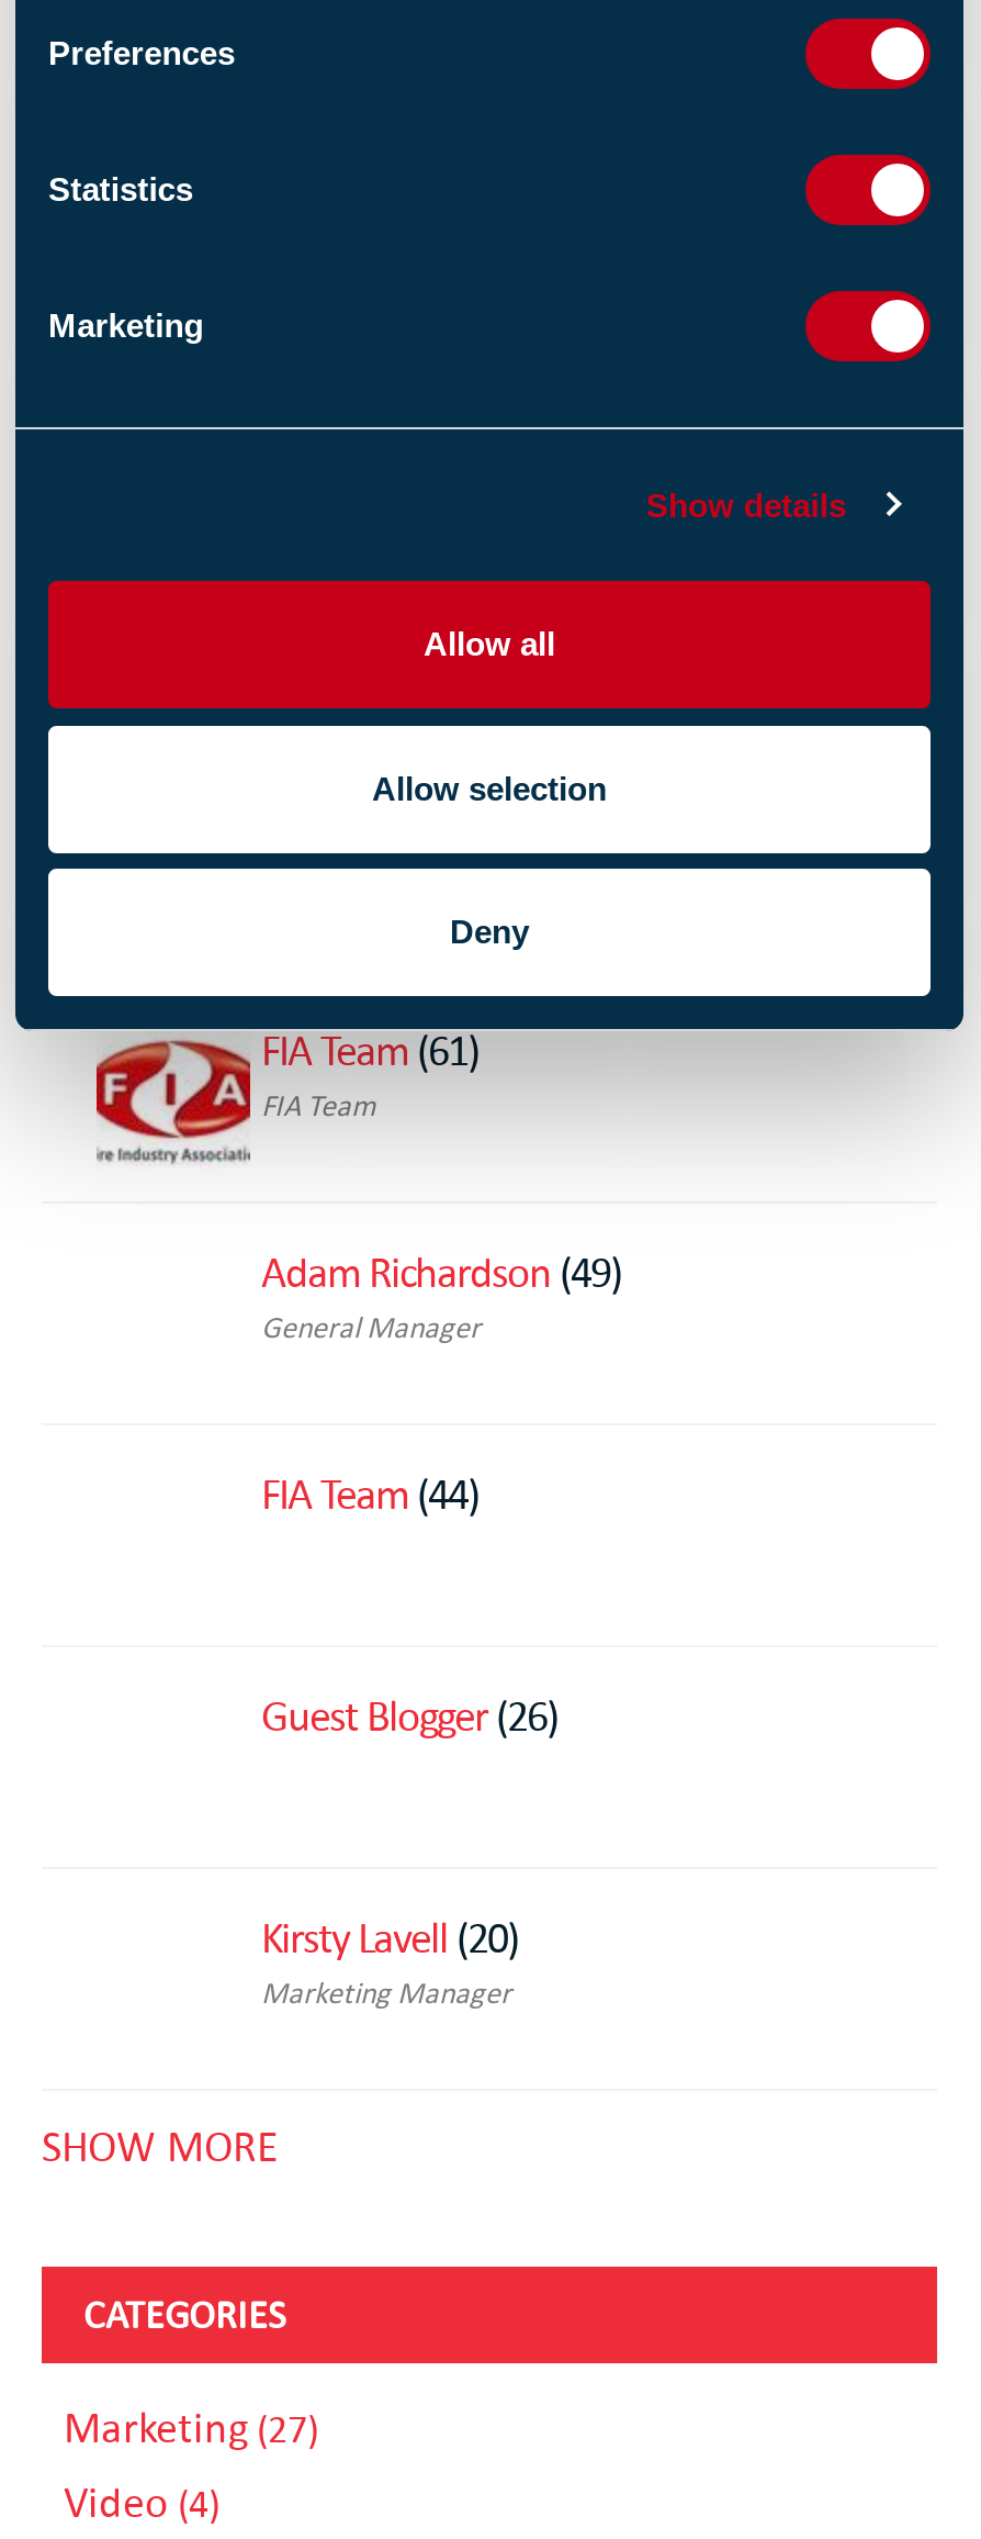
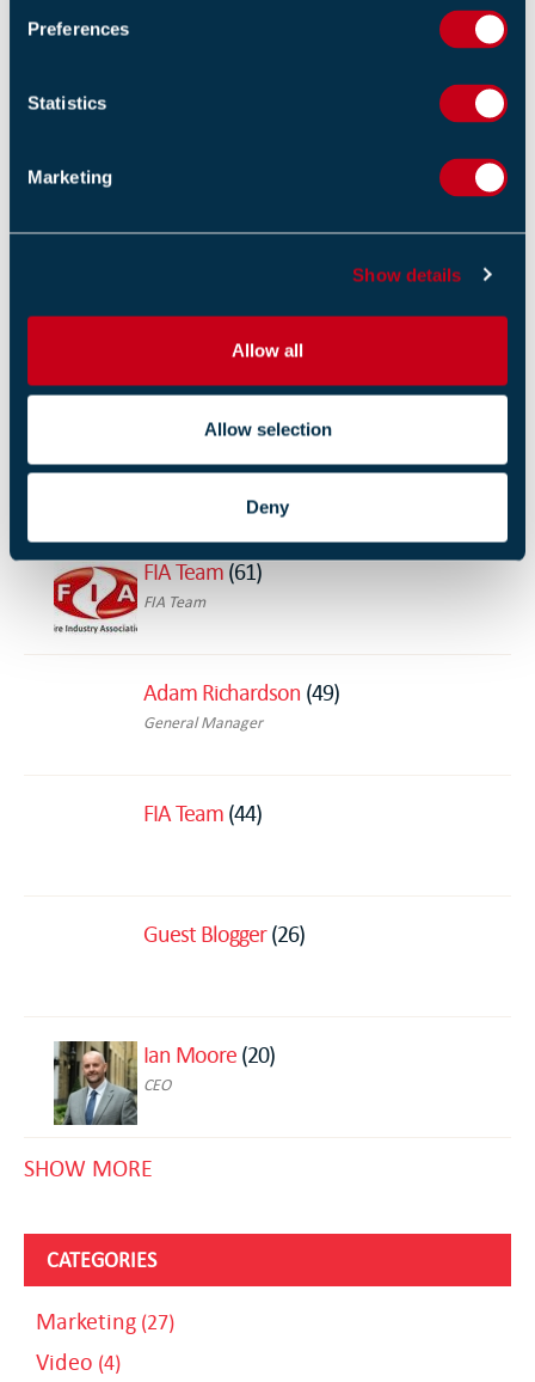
+ [image]

- Kirsty Lavell (20)
- Marketing Manager
+ Ian Moore (20)
+ CEO
